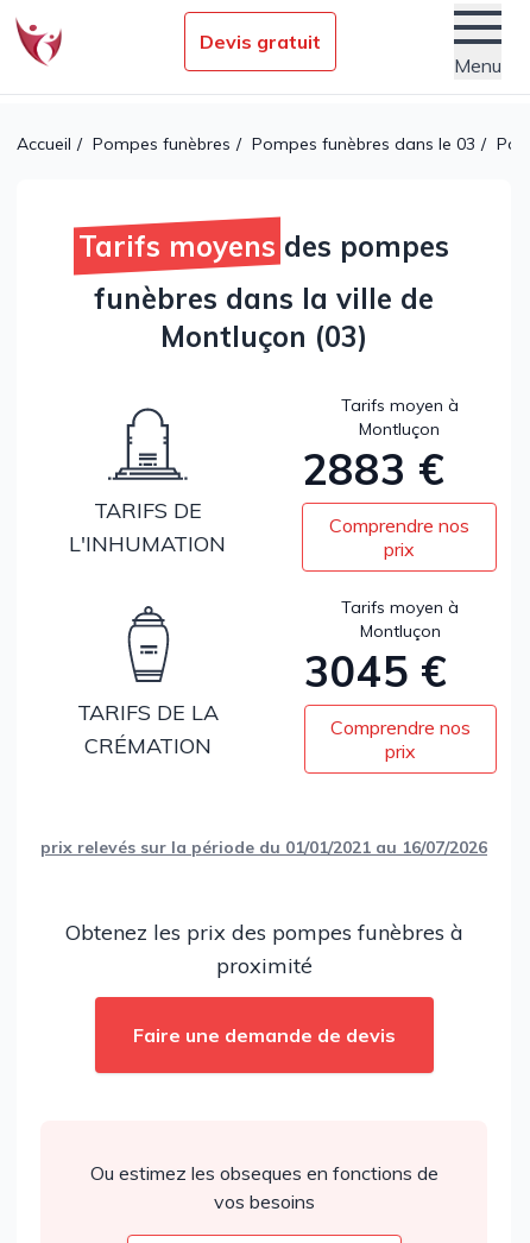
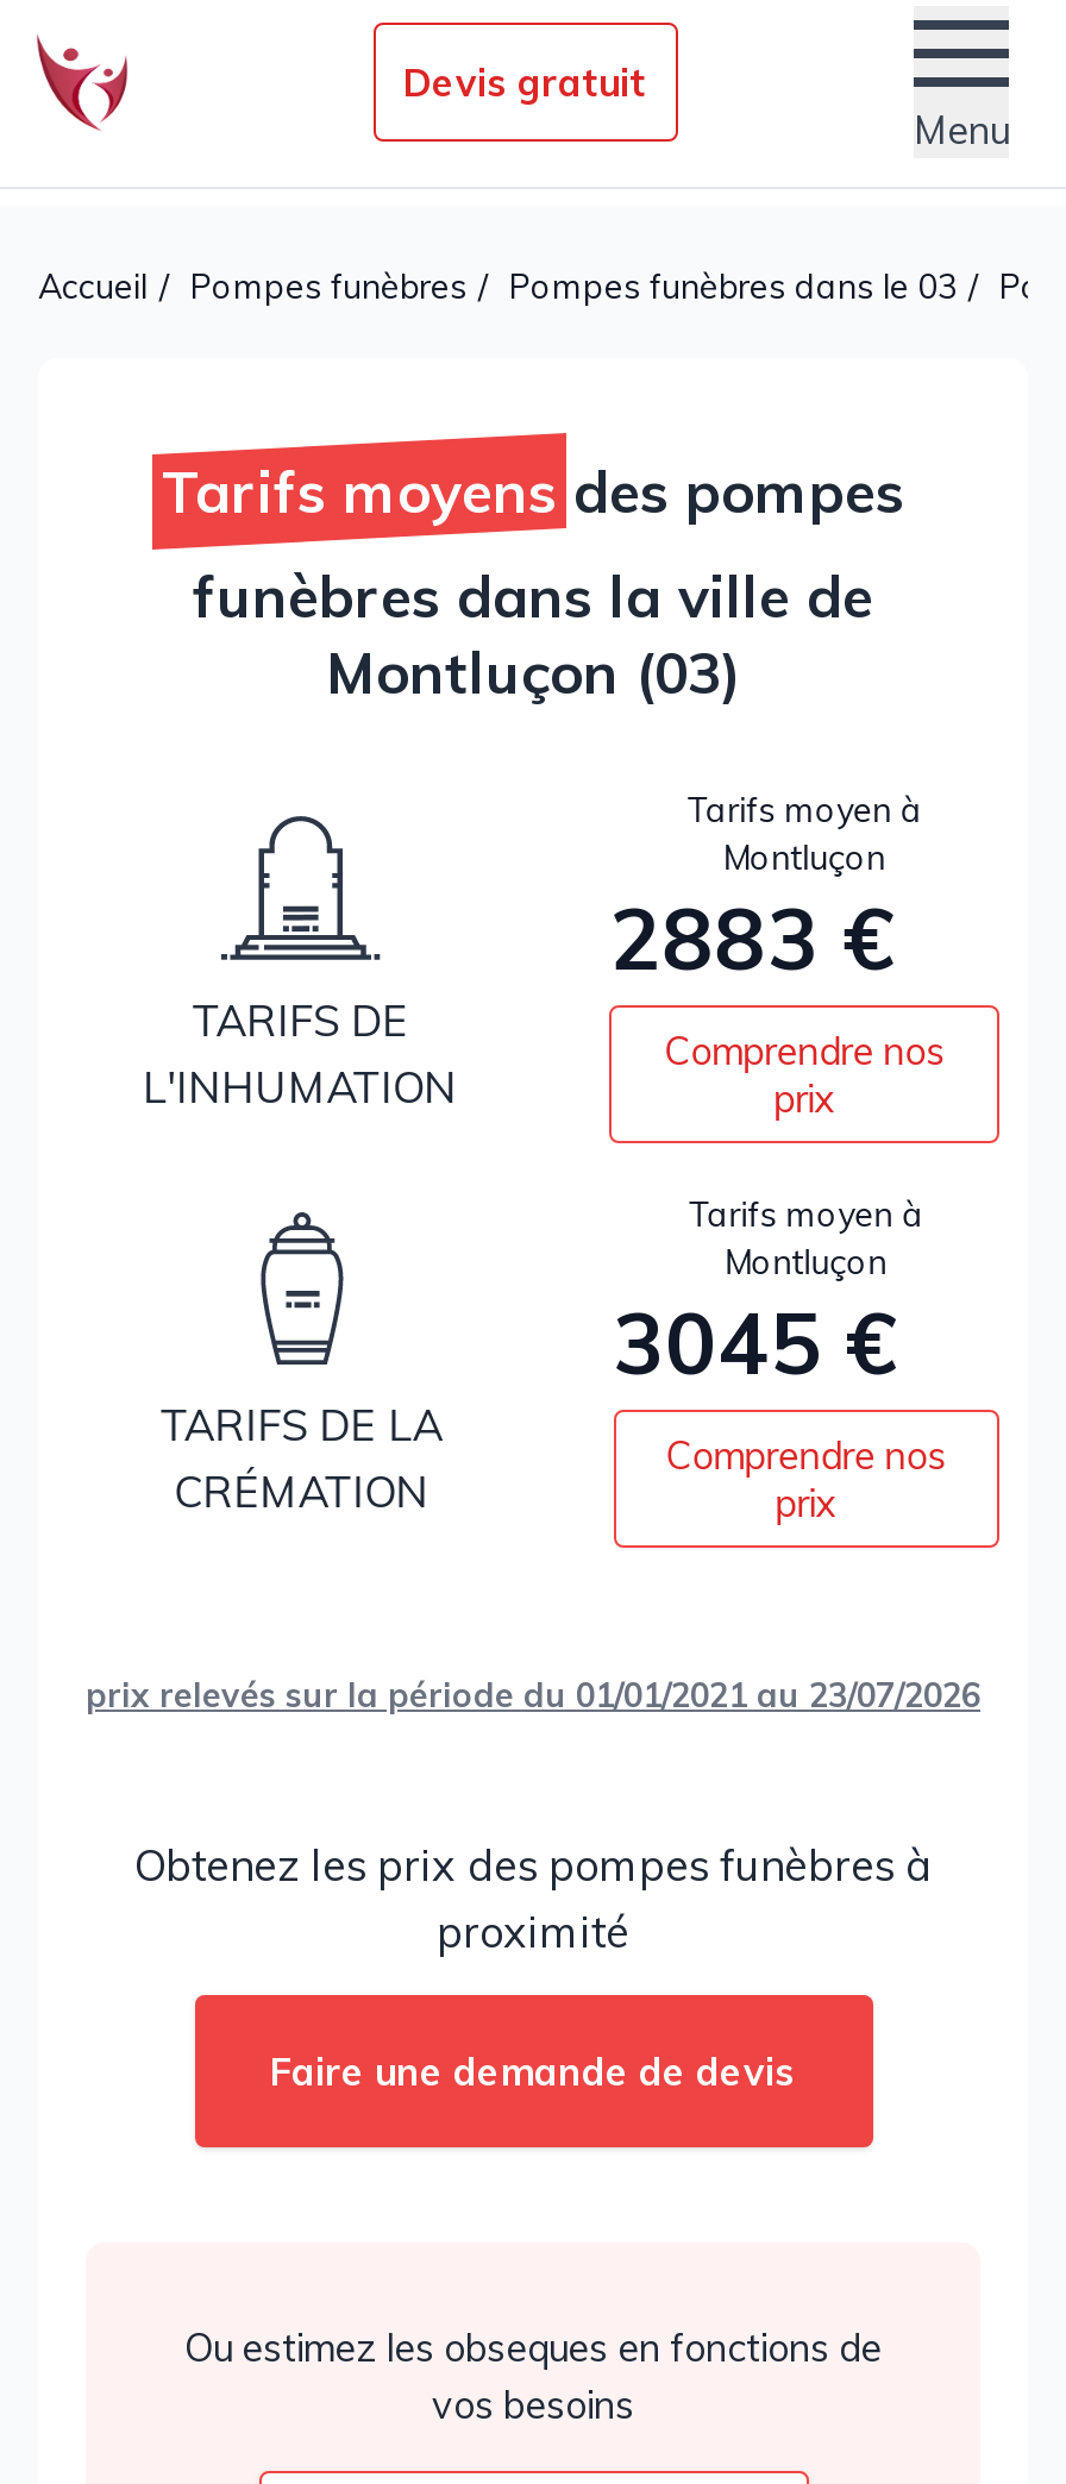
- prix relevés sur la période du 01/01/2021 au 16/07/2026
+ prix relevés sur la période du 01/01/2021 au 23/07/2026
